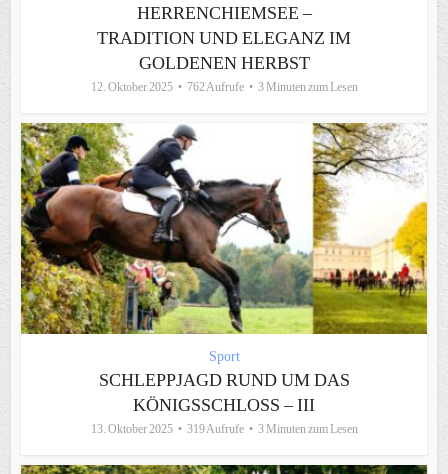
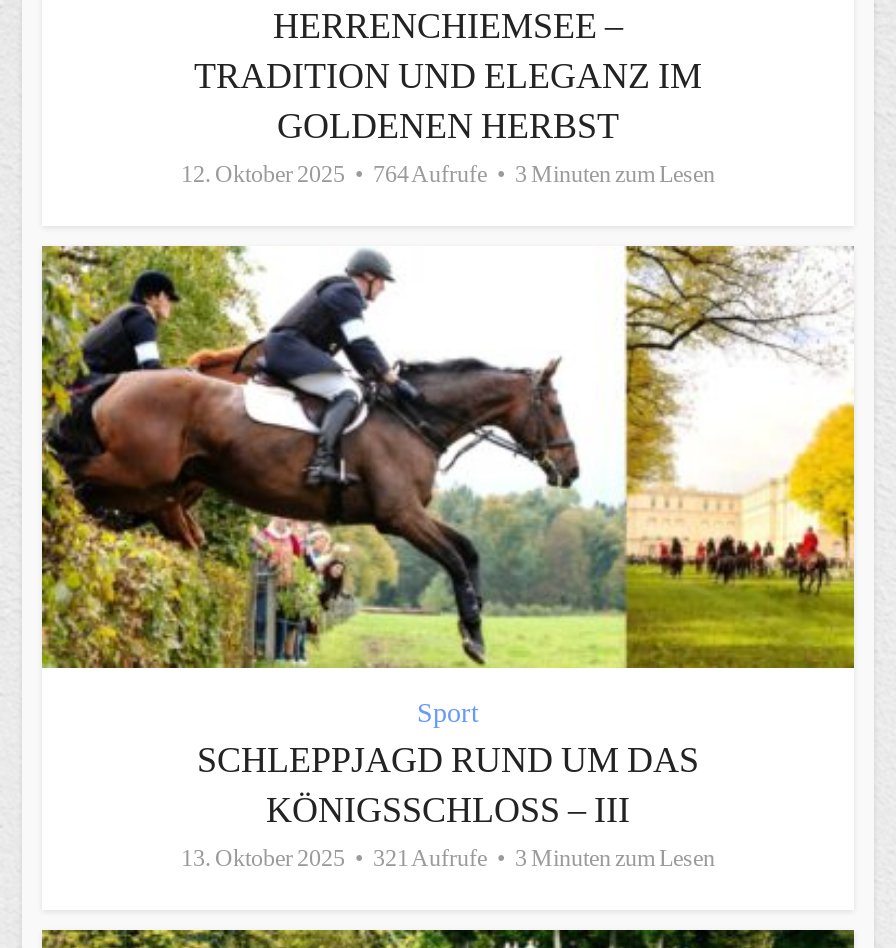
- 12. Oktober 2025 762 Aufrufe 3 Minuten zum Lesen
+ 12. Oktober 2025 764 Aufrufe 3 Minuten zum Lesen

- 13. Oktober 2025 319 Aufrufe 3 Minuten zum Lesen
+ 13. Oktober 2025 321 Aufrufe 3 Minuten zum Lesen
